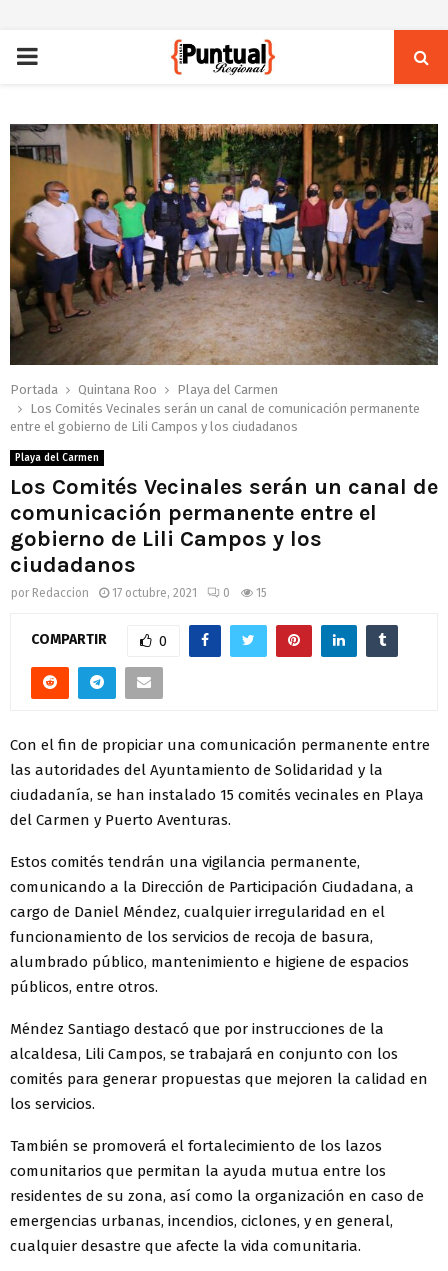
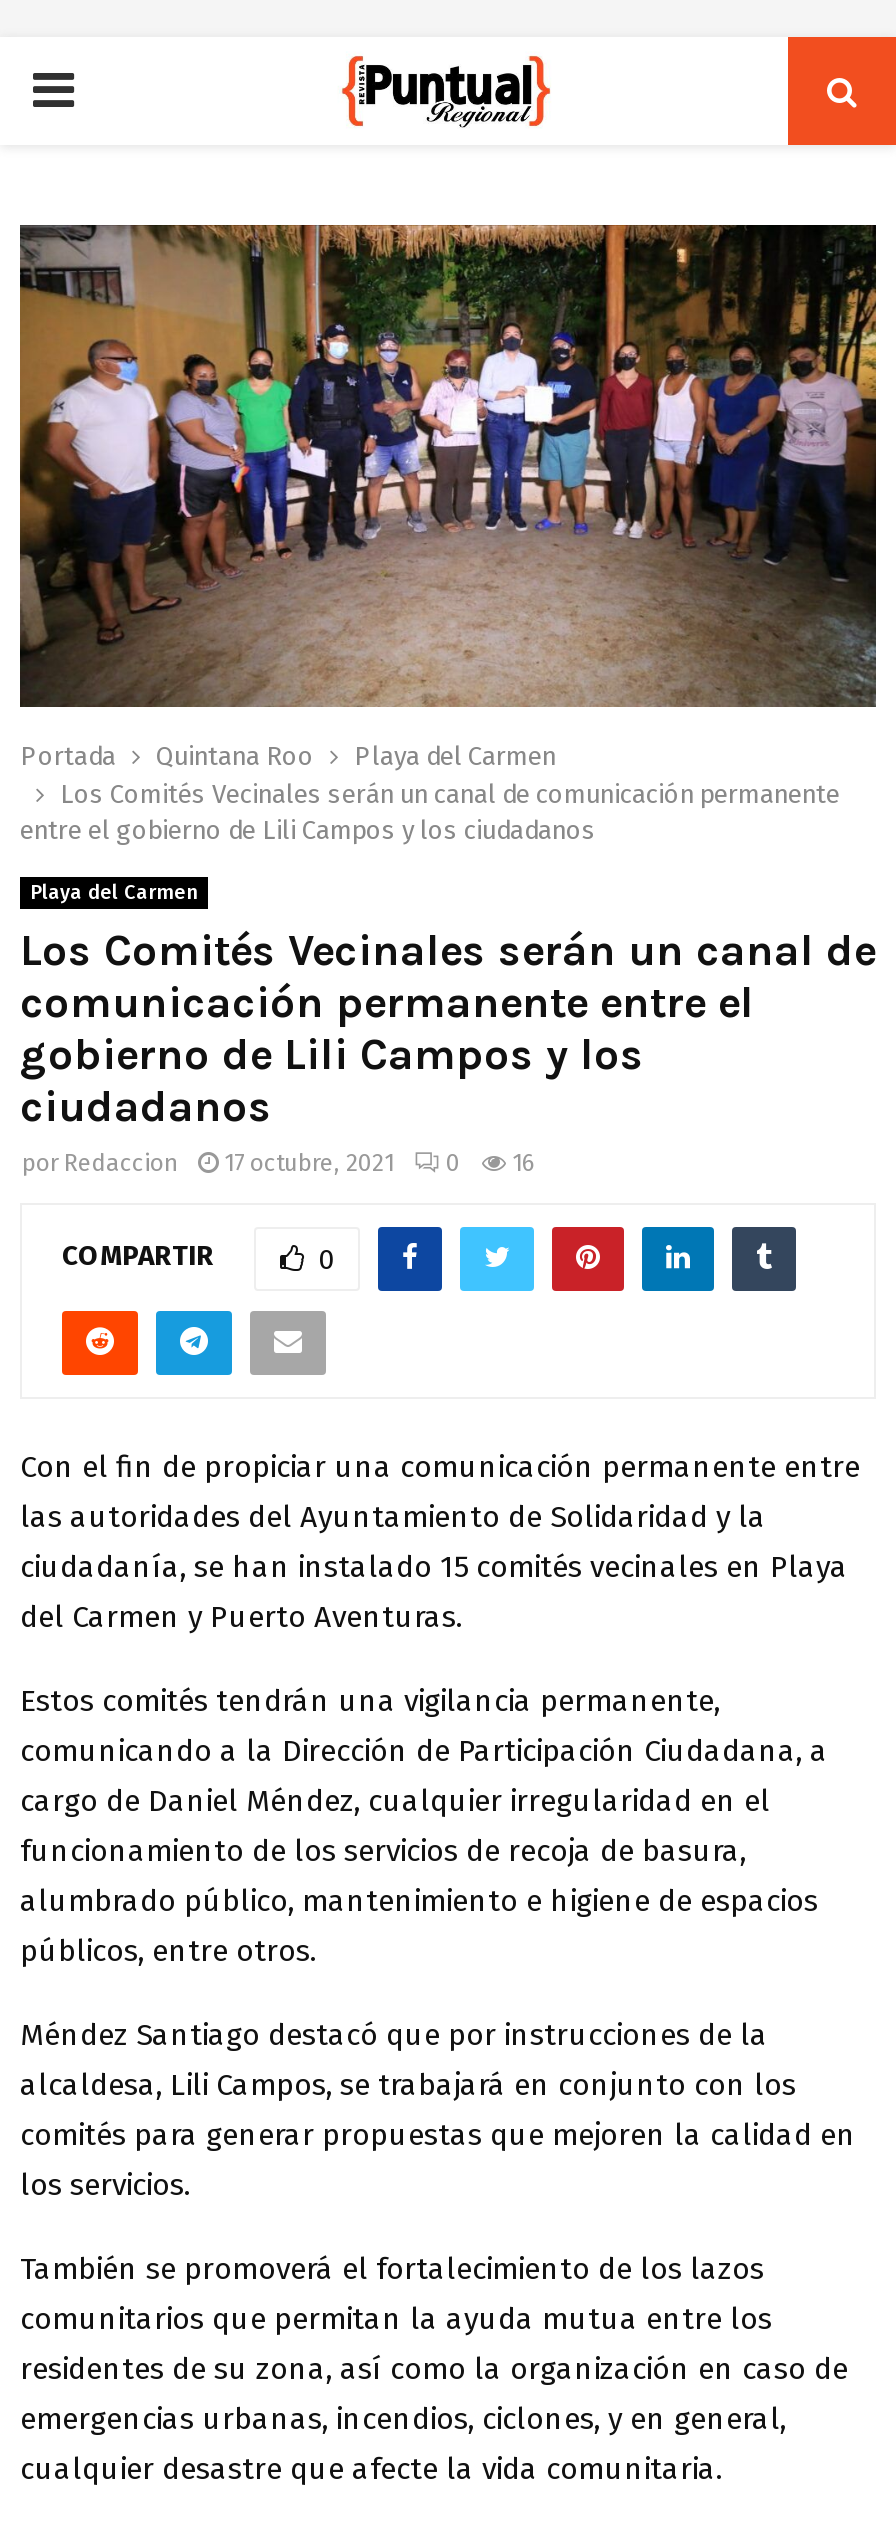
- por Redaccion 17 octubre, 2021 0 15
+ por Redaccion 17 octubre, 2021 0 16
